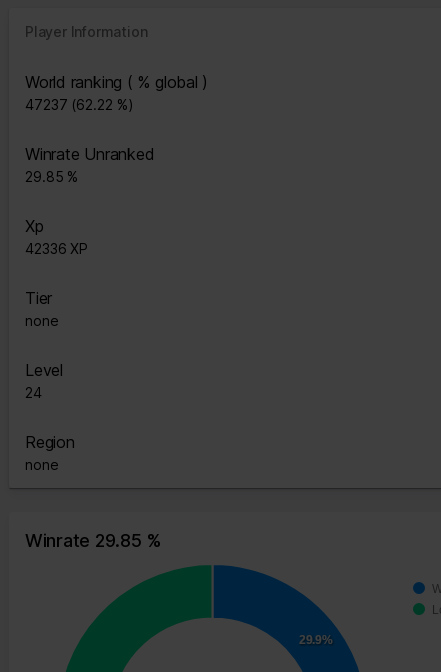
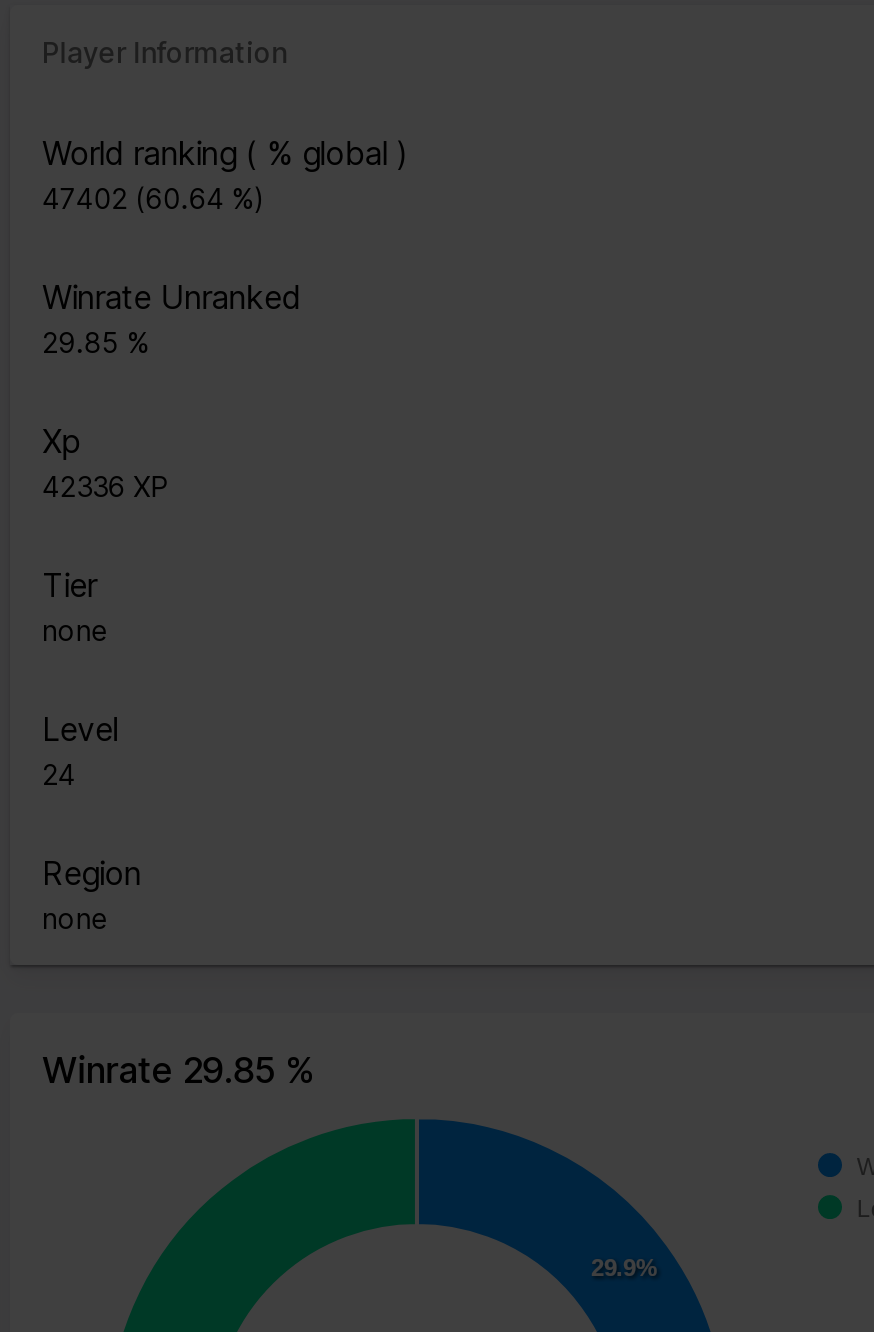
- 47237 (62.22 %)
+ 47402 (60.64 %)
